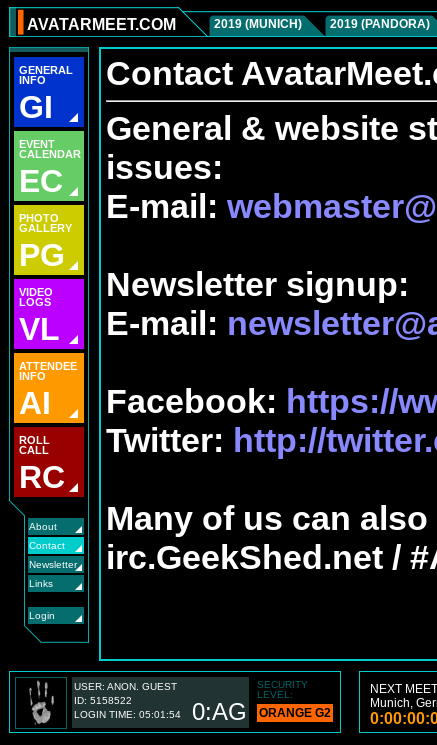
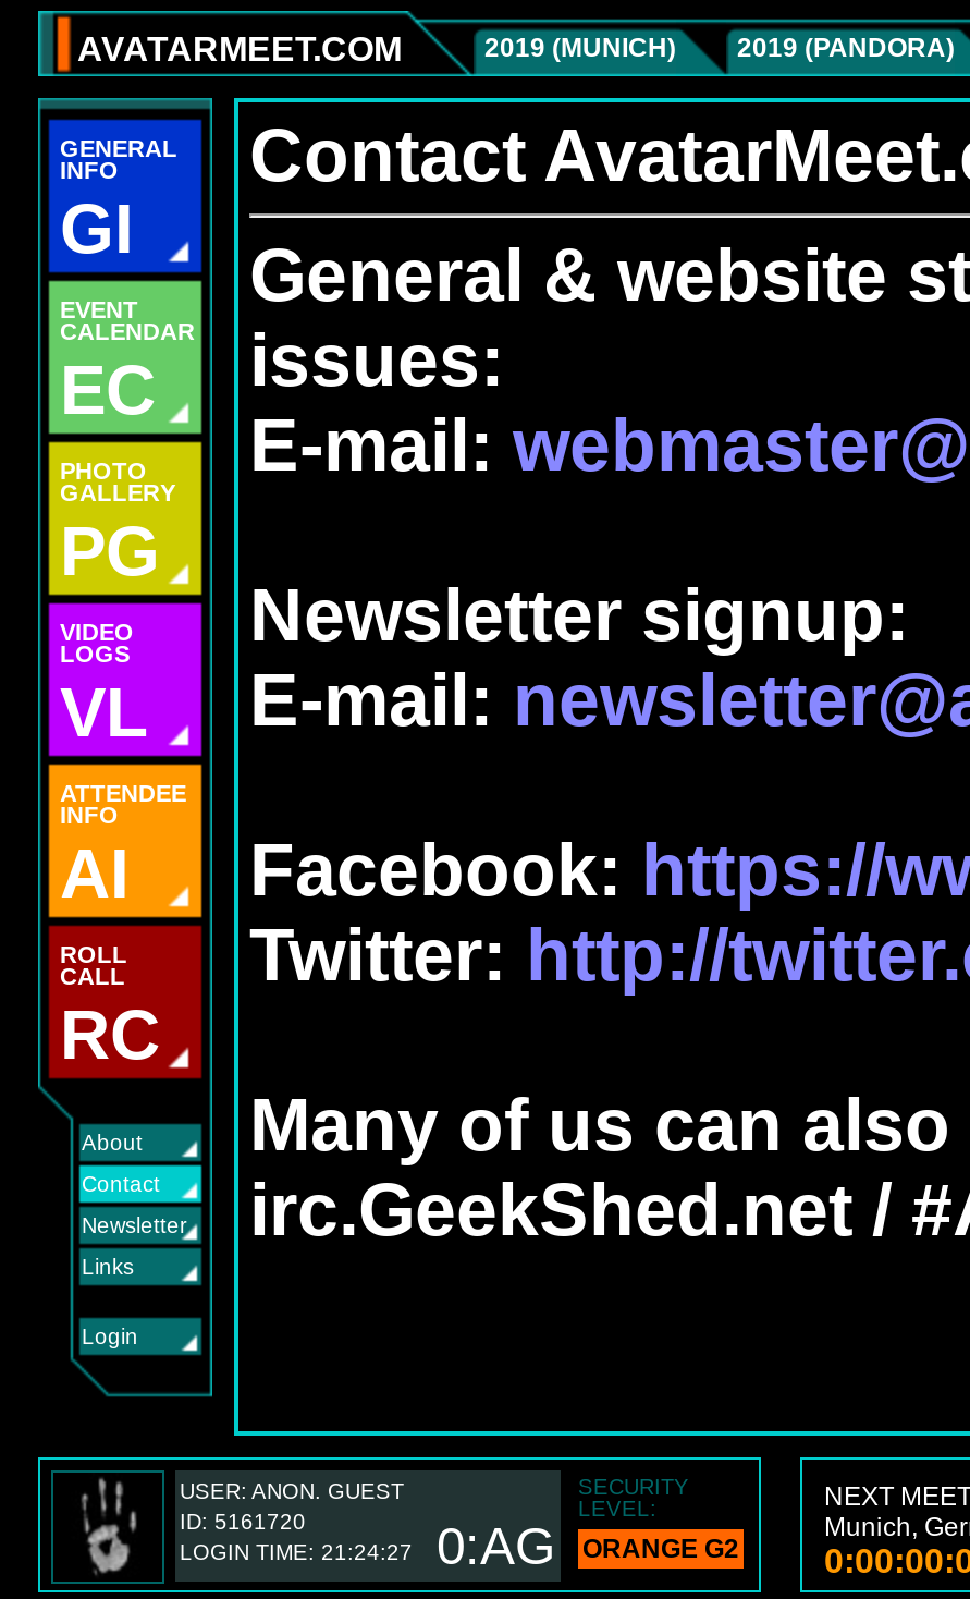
- ID: 5158522
+ ID: 5161720

- LOGIN TIME: 05:01:54 0:AG ORANGE G2
+ LOGIN TIME: 21:24:27 0:AG ORANGE G2
